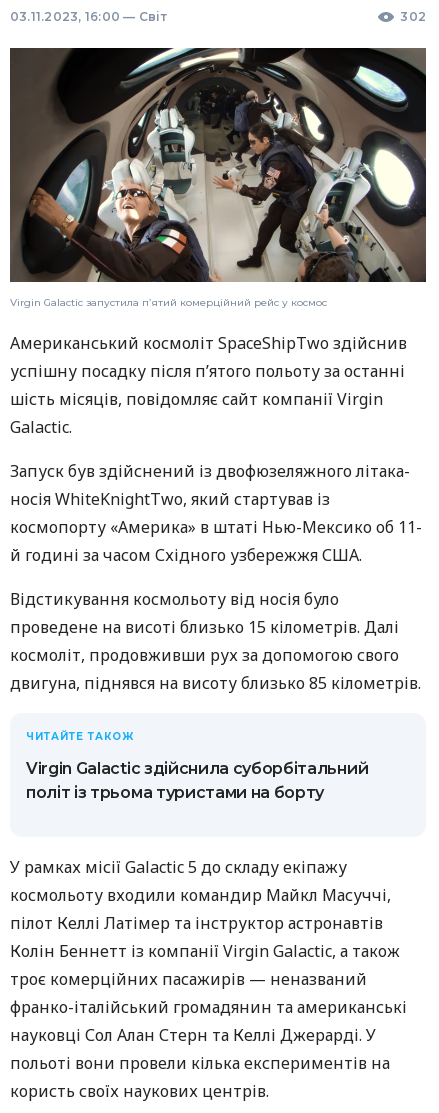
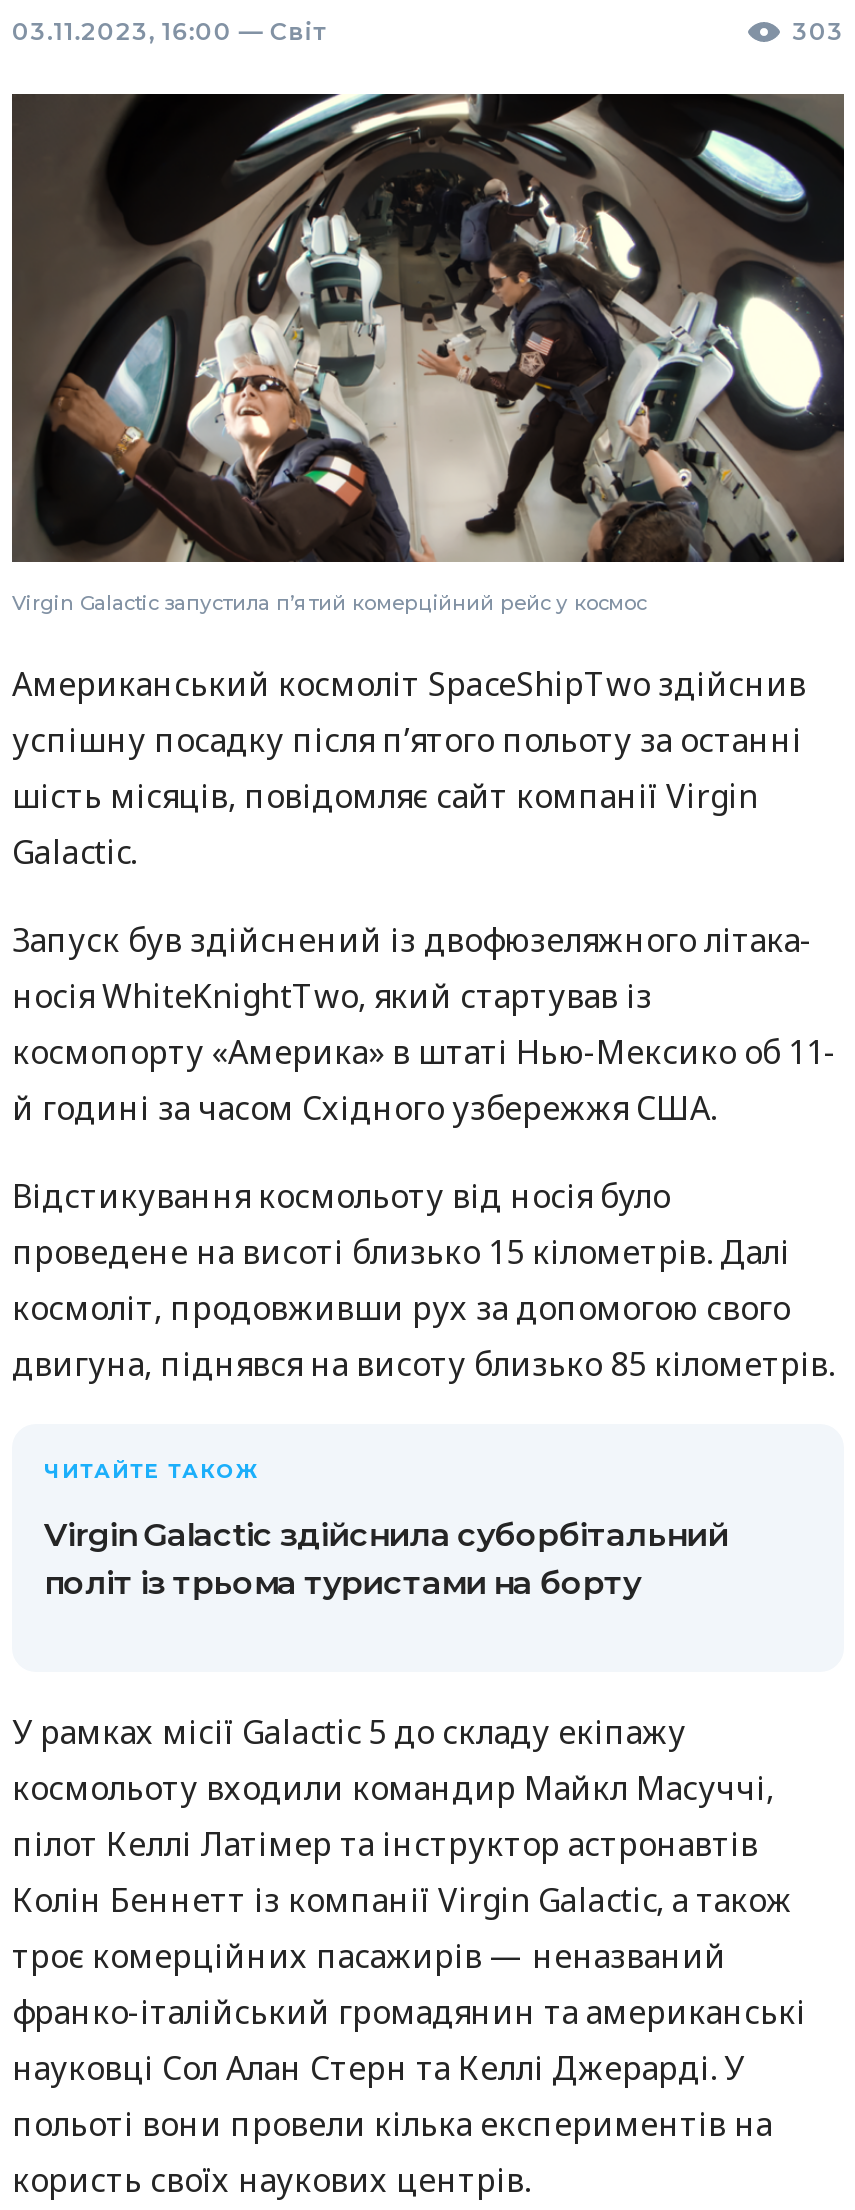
- 302
+ 303
